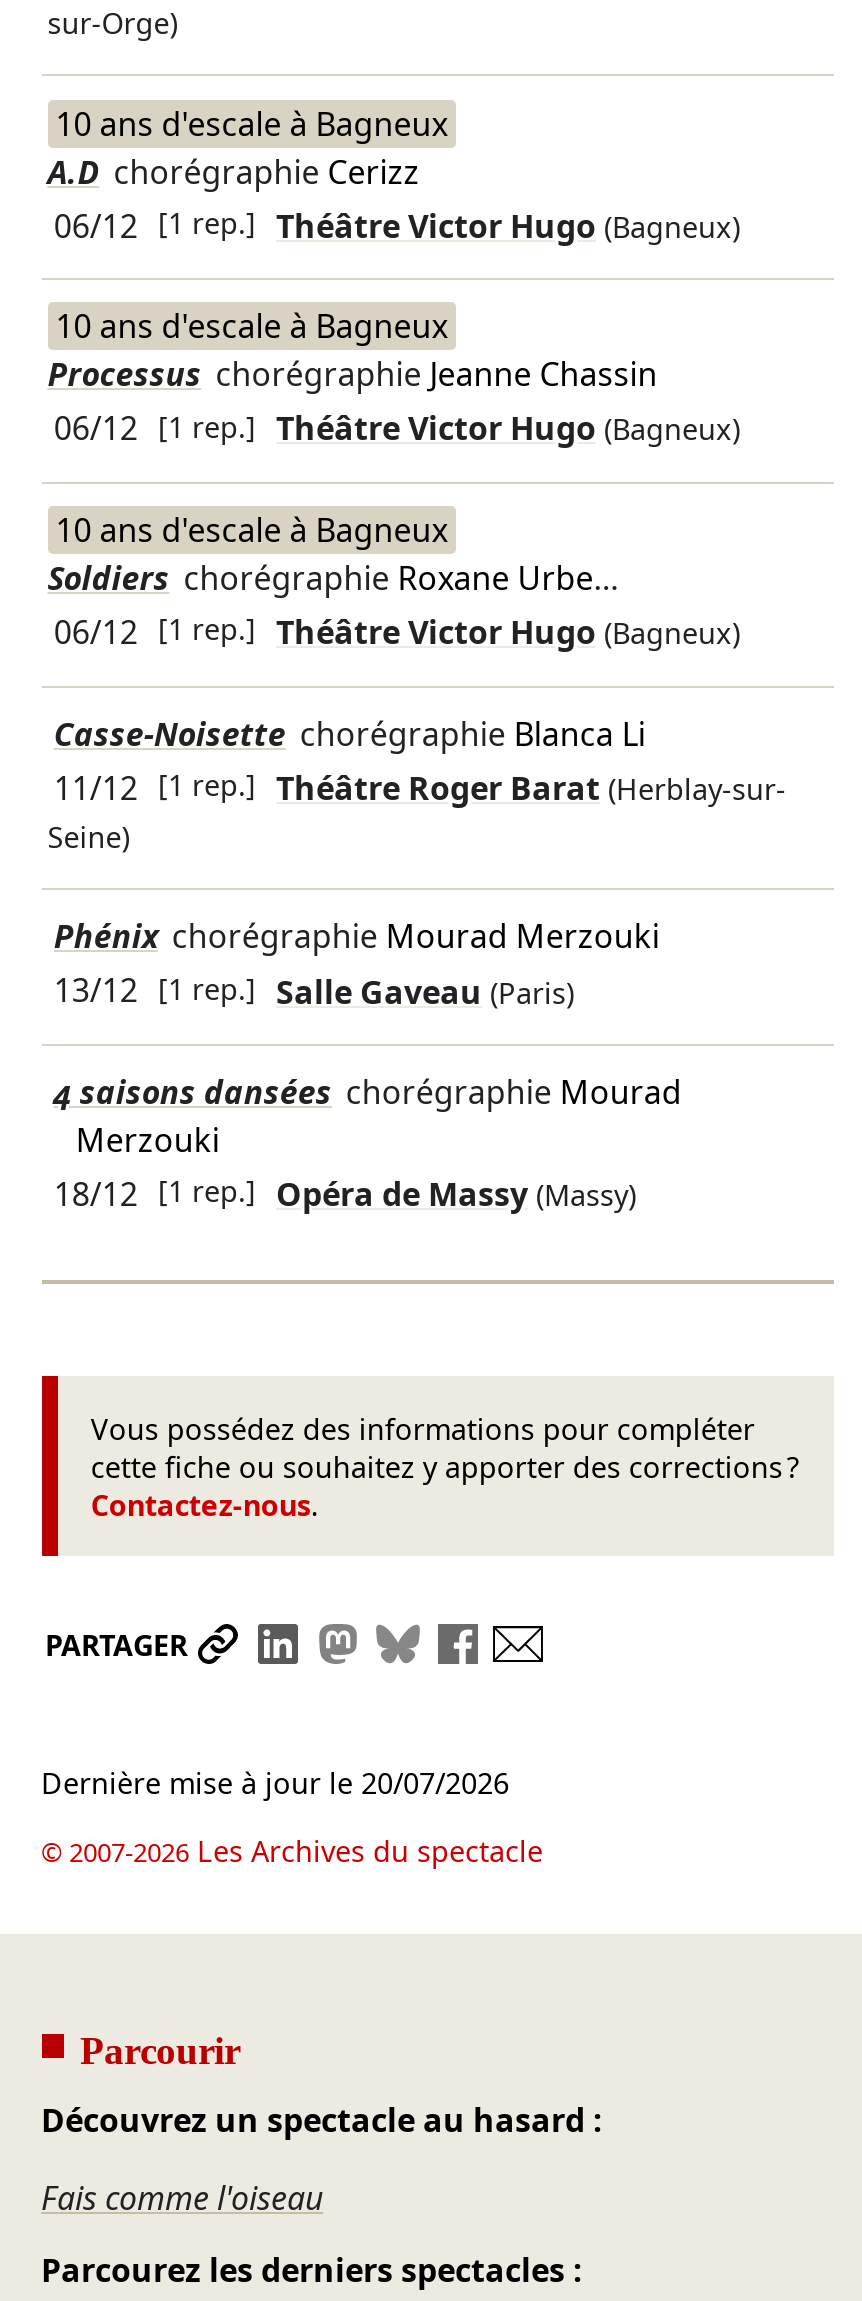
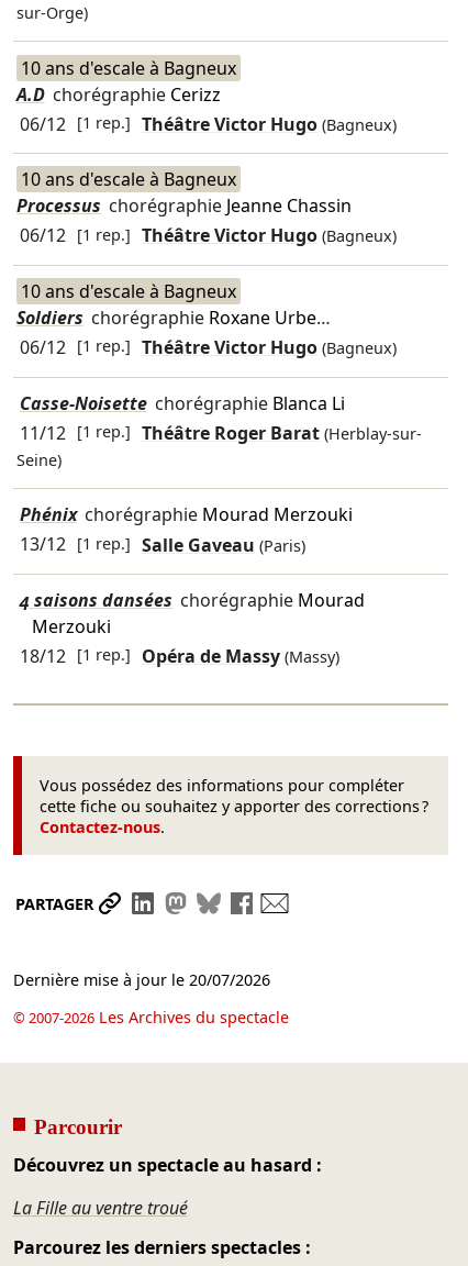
- Fais comme l'oiseau
+ La Fille au ventre troué
